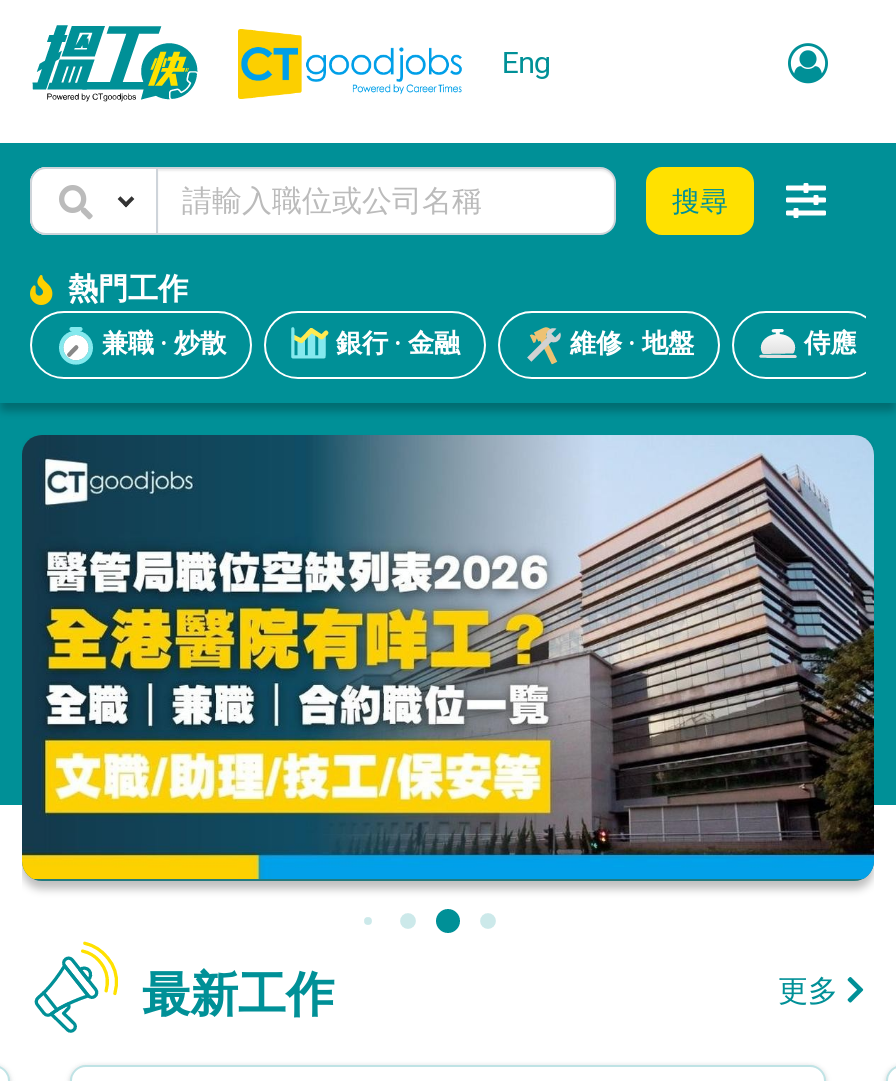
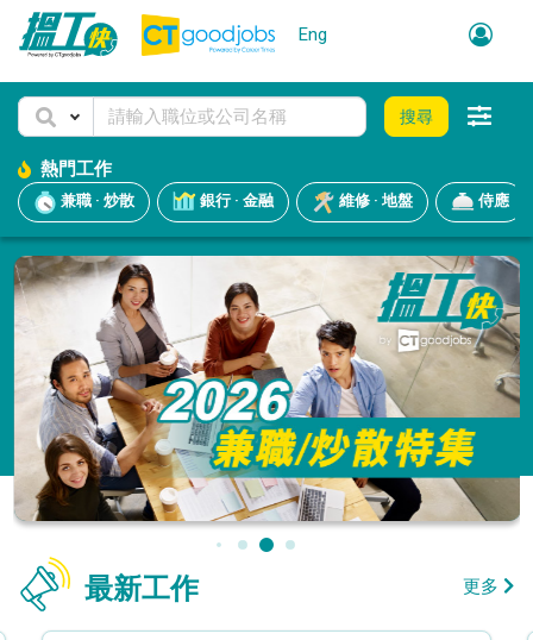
- [image]
+ [image]
